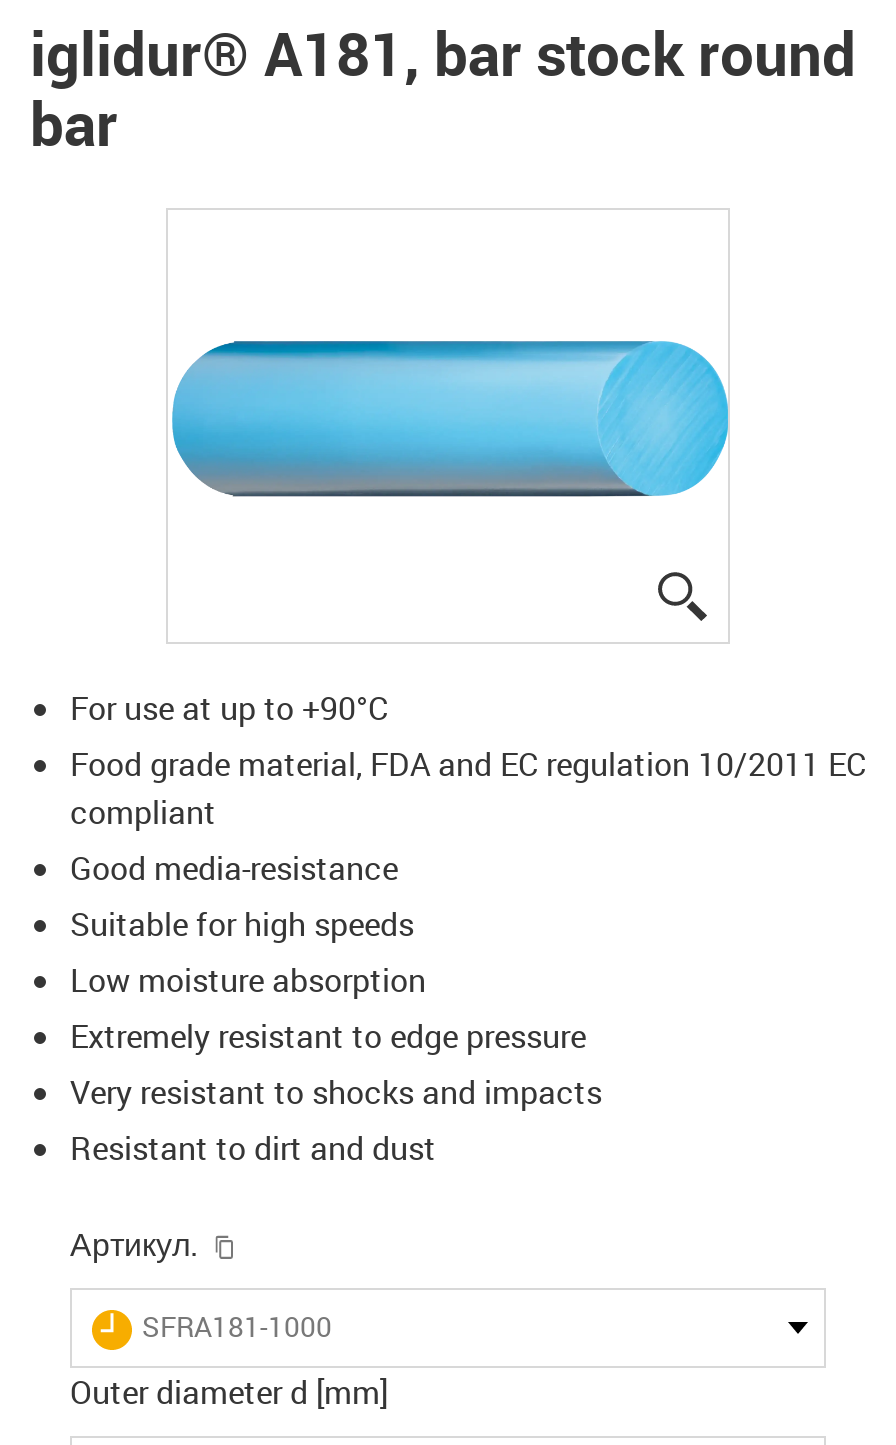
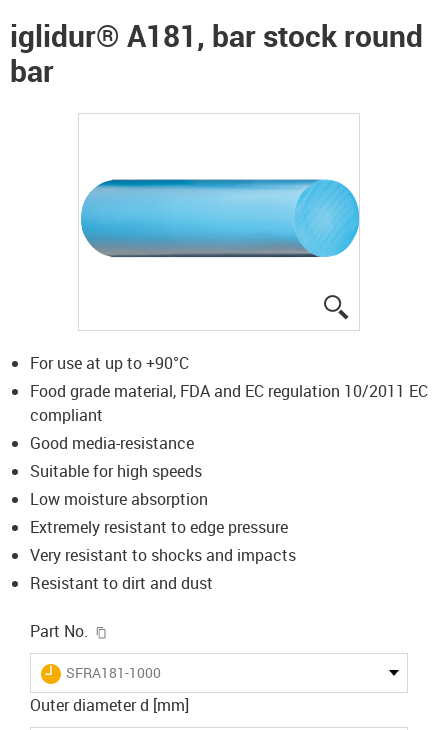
- Артикул.
+ Part No.
